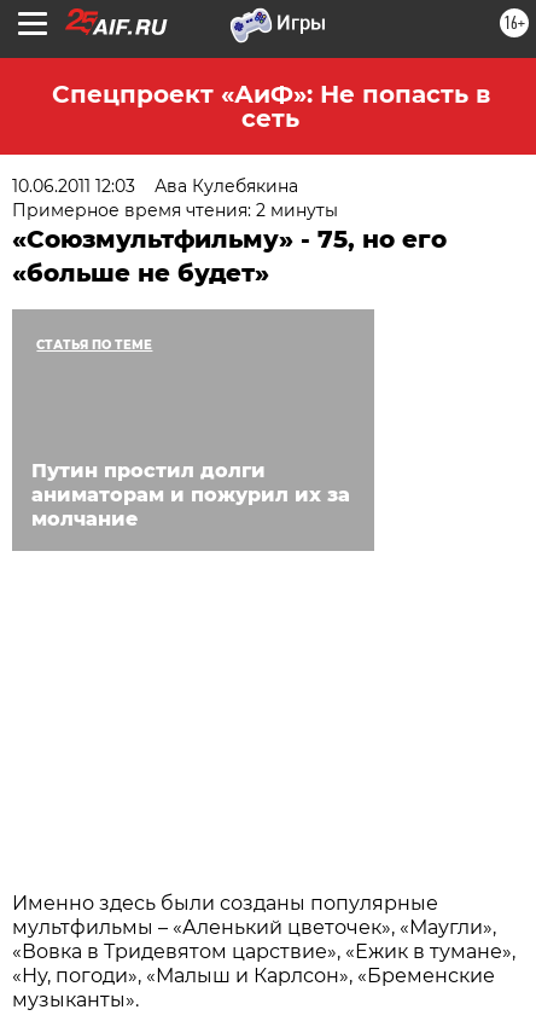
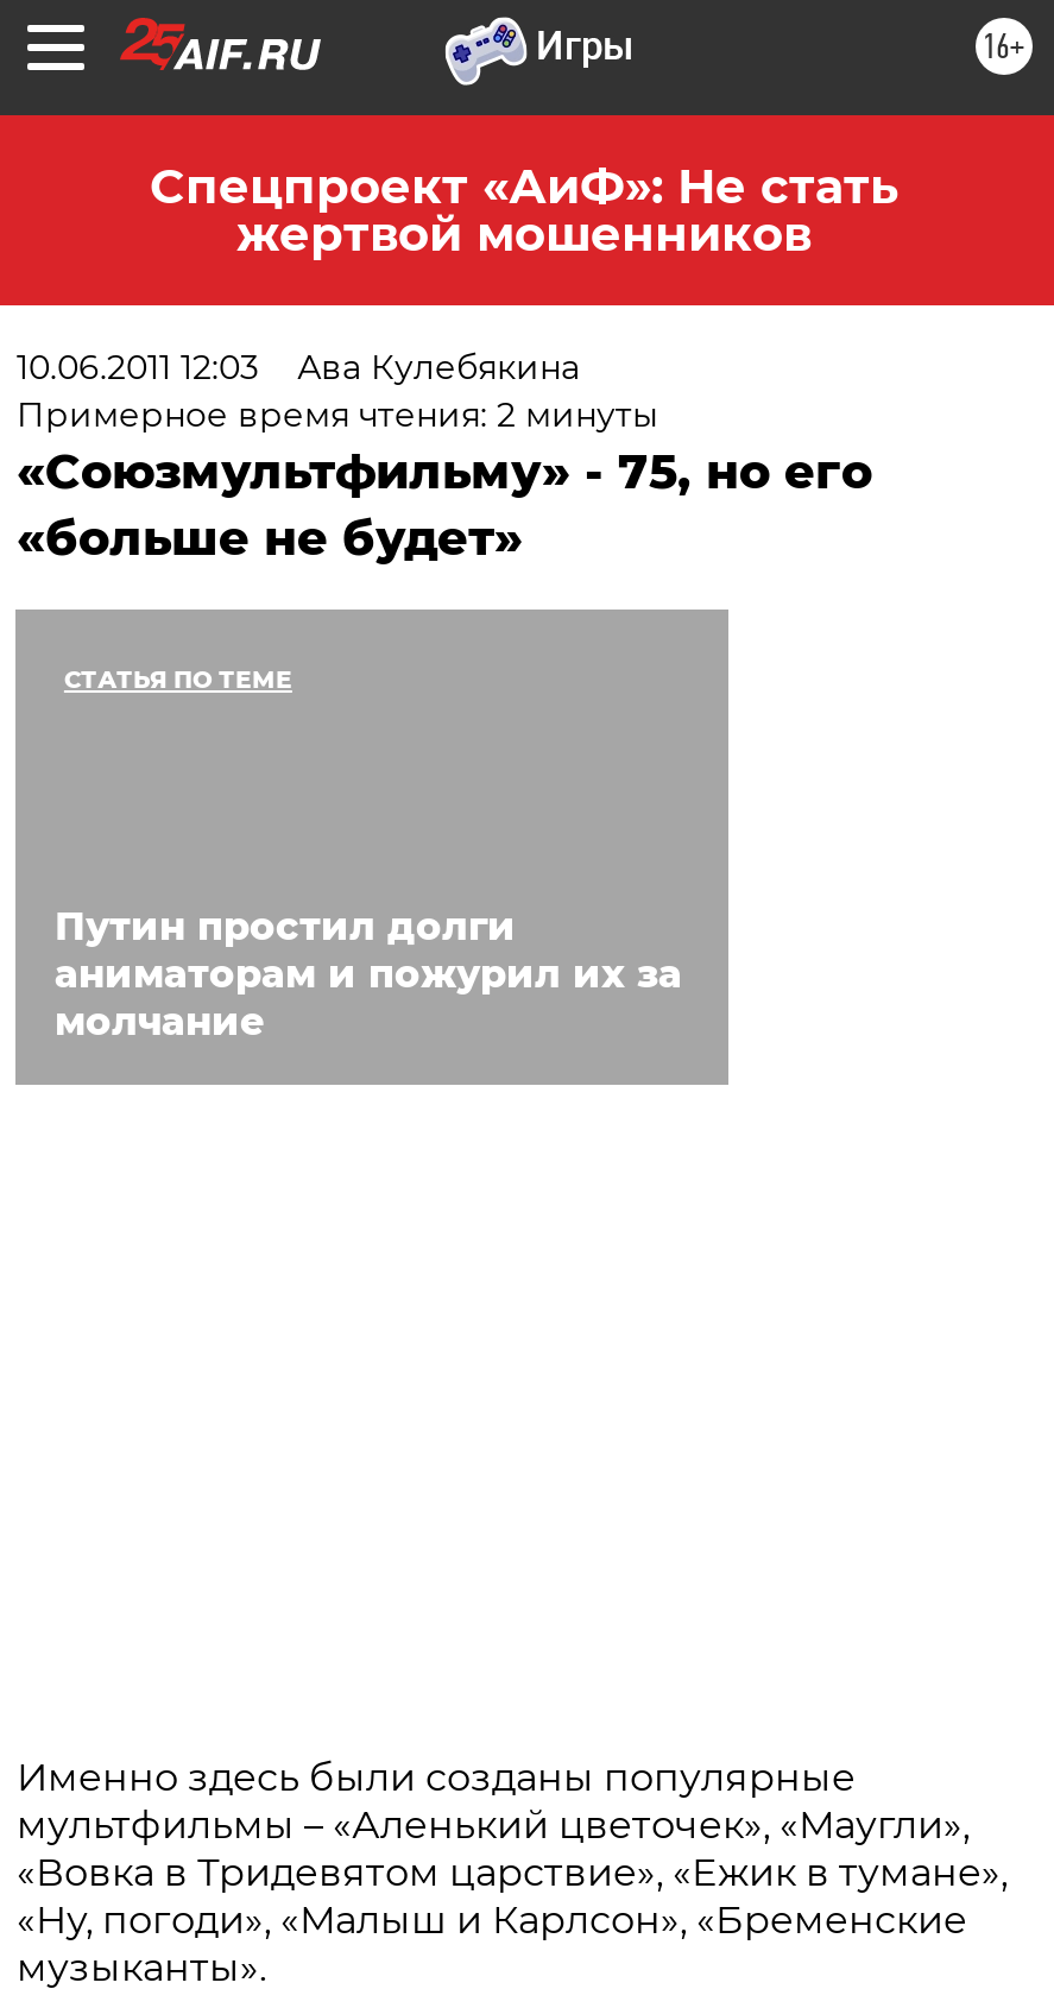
- Спецпроект «АиФ»: Не попасть в
- сеть
+ Спецпроект «АиФ»: Не стать
+ жертвой мошенников
